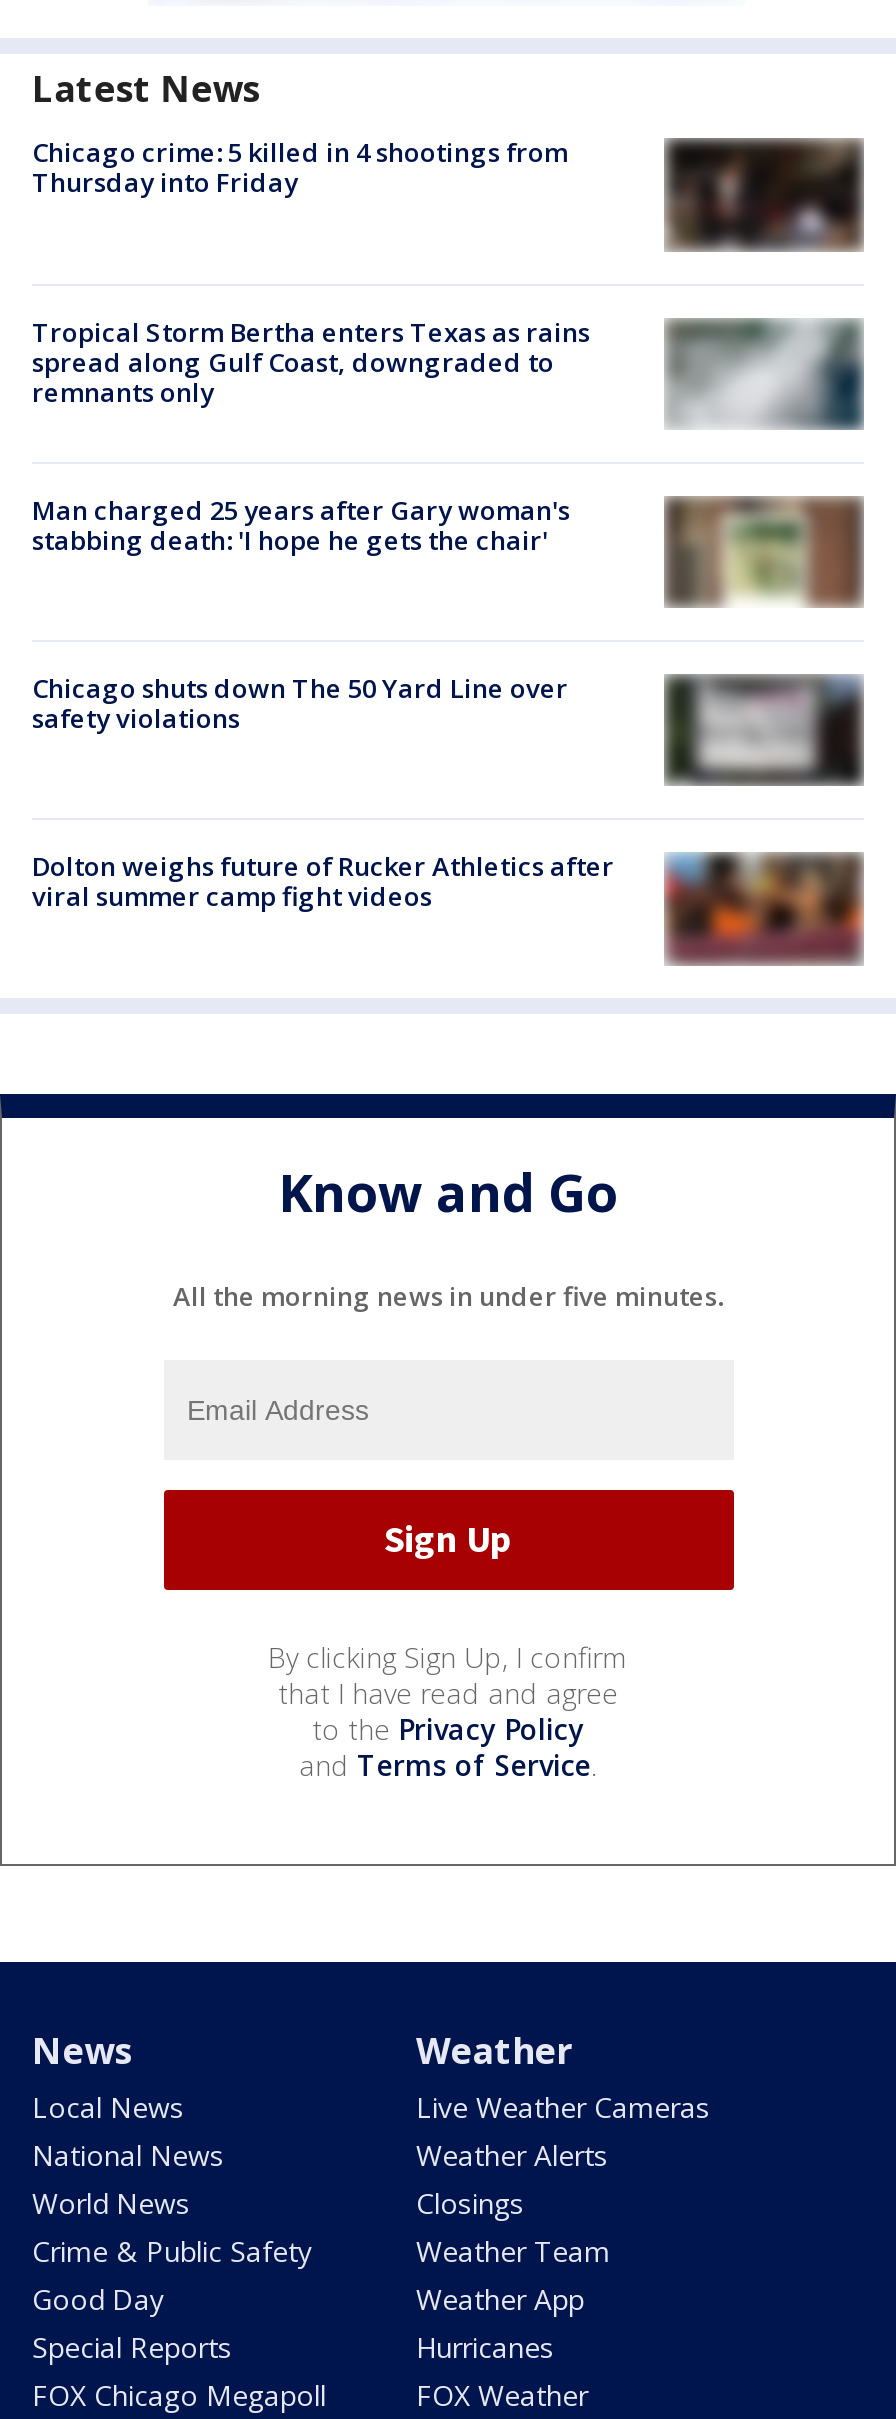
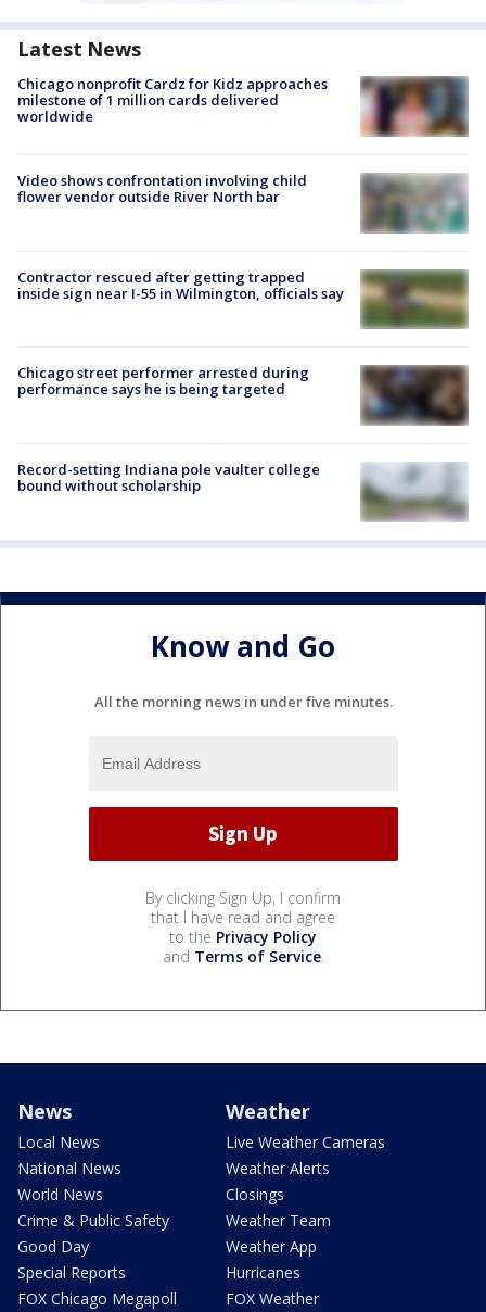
- Chicago crime: 5 killed in 4 shootings from
- Thursday into Friday
+ Chicago nonprofit Cardz for Kidz approaches
+ milestone of 1 million cards delivered
+ worldwide

- [image]
+ [image]

- Tropical Storm Bertha enters Texas as rains
- spread along Gulf Coast, downgraded to
- remnants only
+ Video shows confrontation involving child
+ flower vendor outside River North bar

- [image]
+ [image]

- Man charged 25 years after Gary woman's
- stabbing death: 'I hope he gets the chair'
+ Contractor rescued after getting trapped
+ inside sign near I-55 in Wilmington, officials say

- [image]
+ [image]

- Chicago shuts down The 50 Yard Line over
- safety violations
+ Chicago street performer arrested during
+ performance says he is being targeted

- [image]
+ [image]

- [image]
- Dolton weighs future of Rucker Athletics after
- viral summer camp fight videos
+ [image]
+ Record-setting Indiana pole vaulter college
+ bound without scholarship
